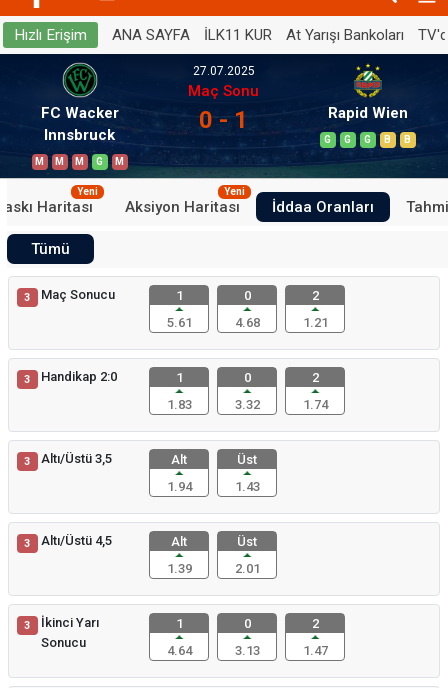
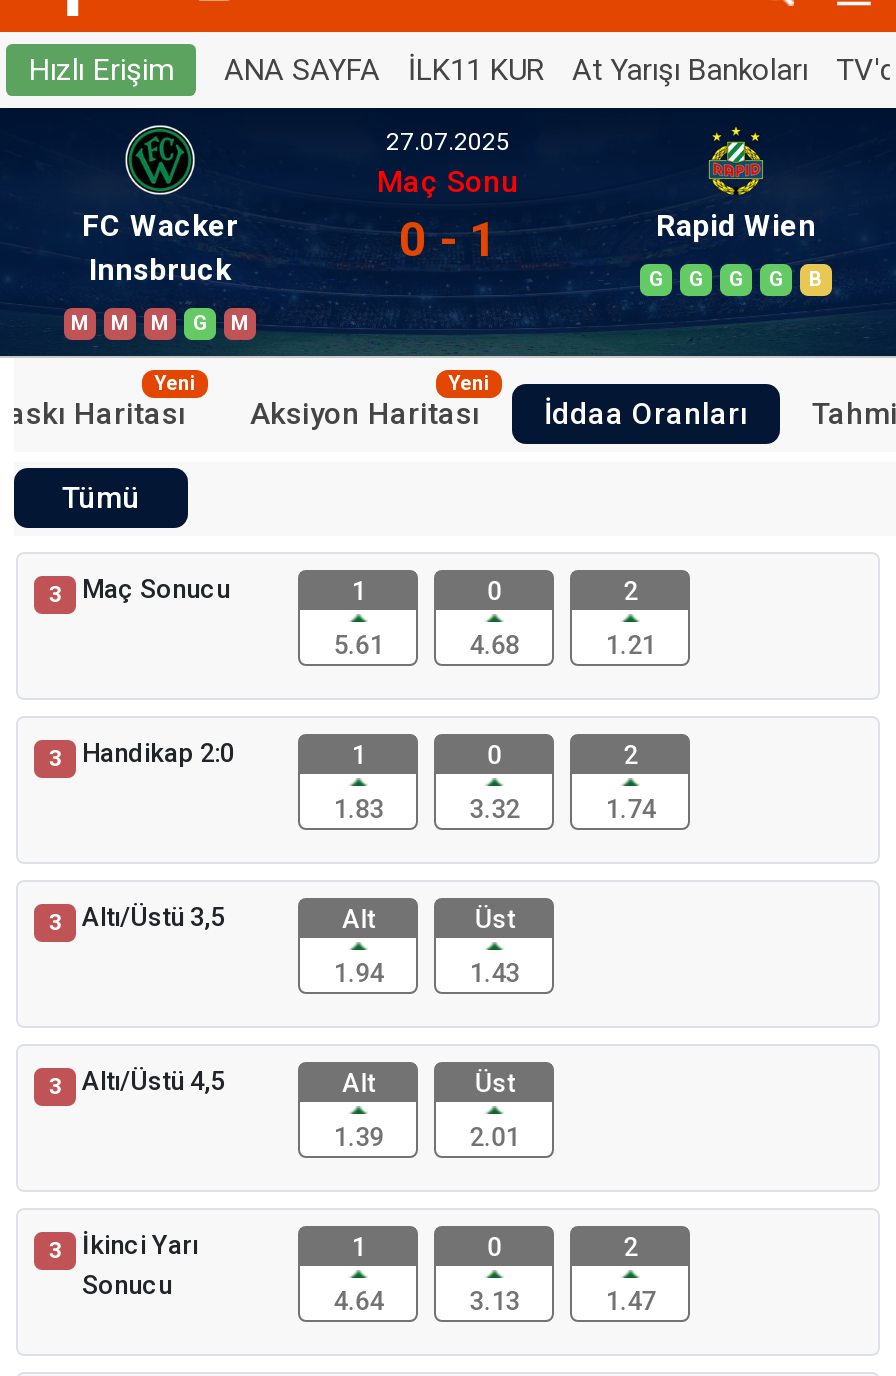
- B
+ G
